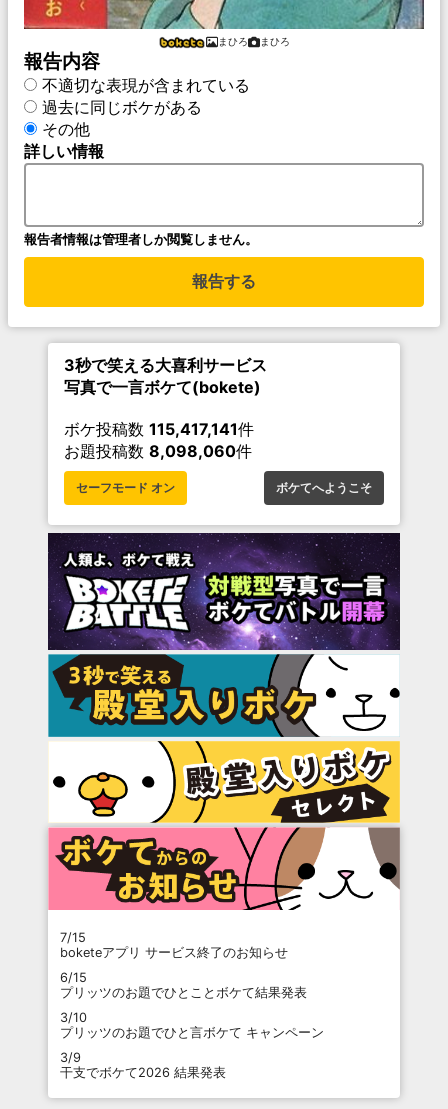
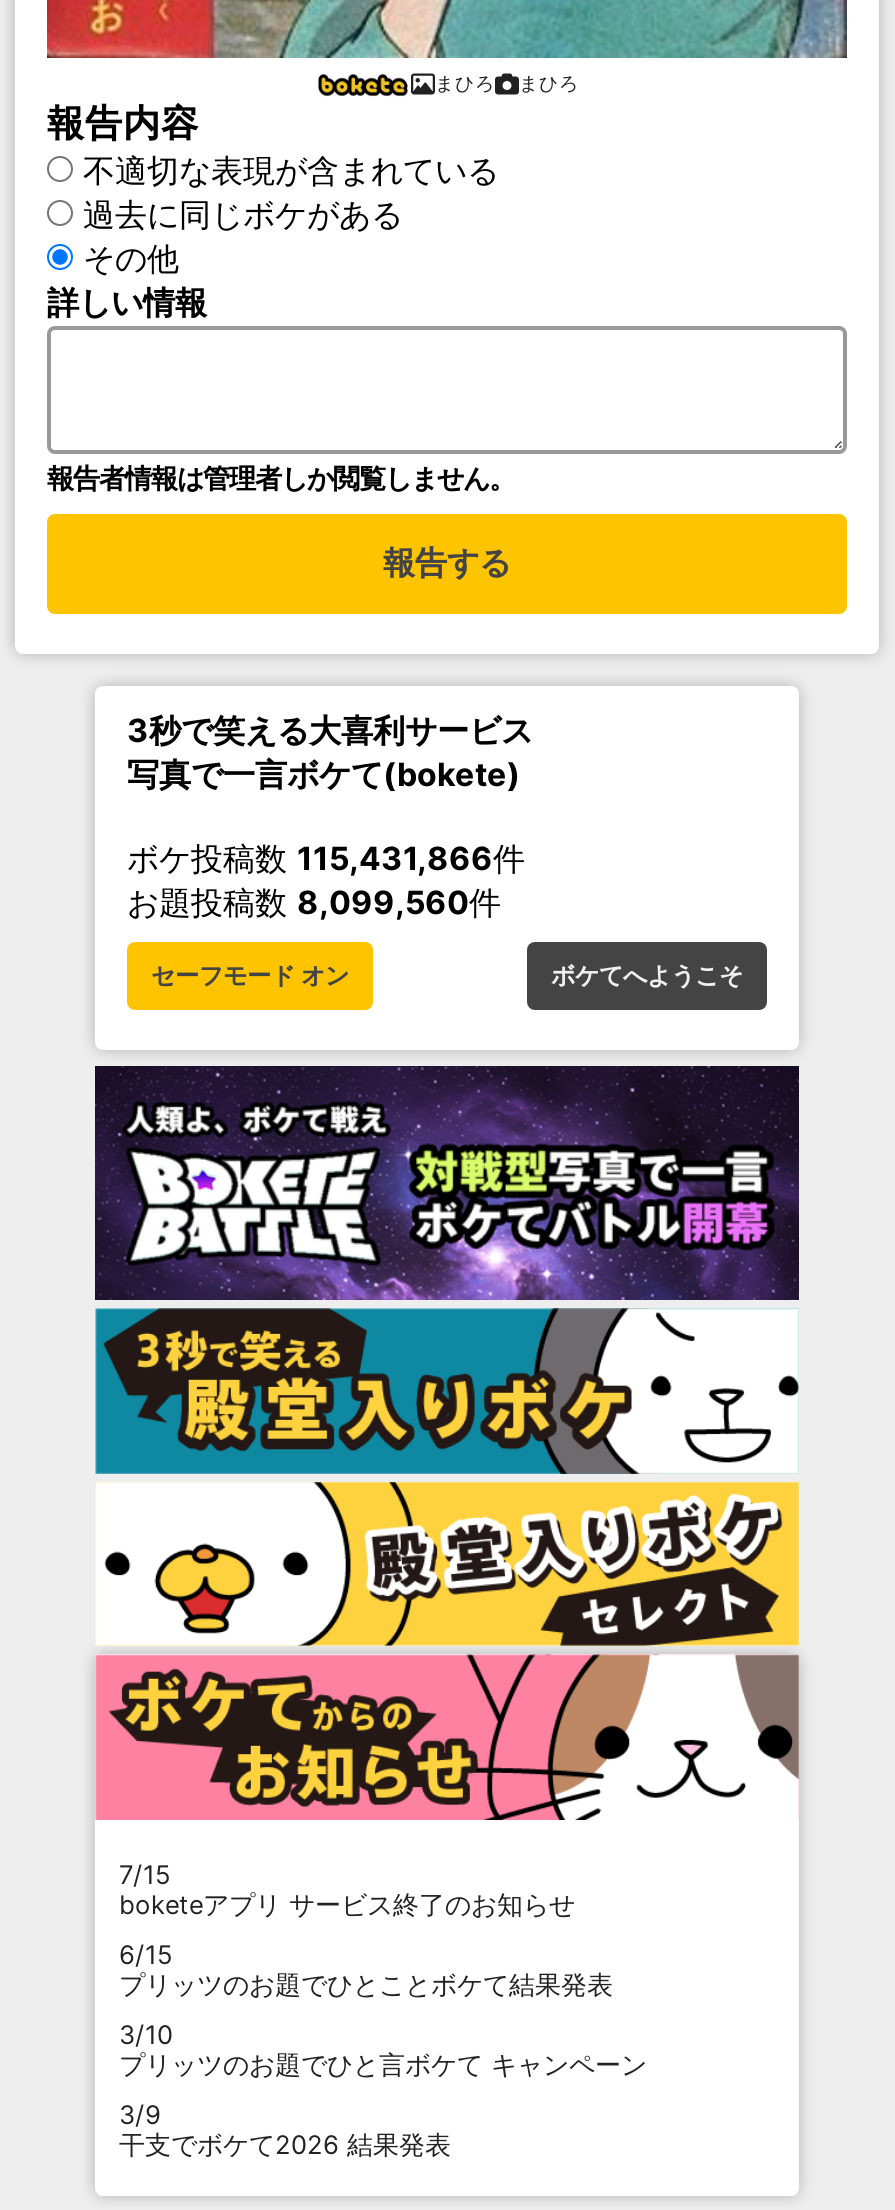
- ボケ投稿数115,417,141件
+ ボケ投稿数115,431,866件

- お題投稿数8,098,060件
+ お題投稿数8,099,560件
